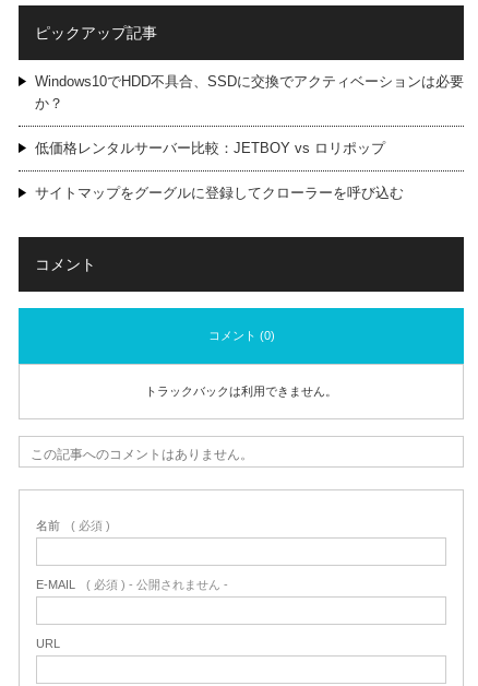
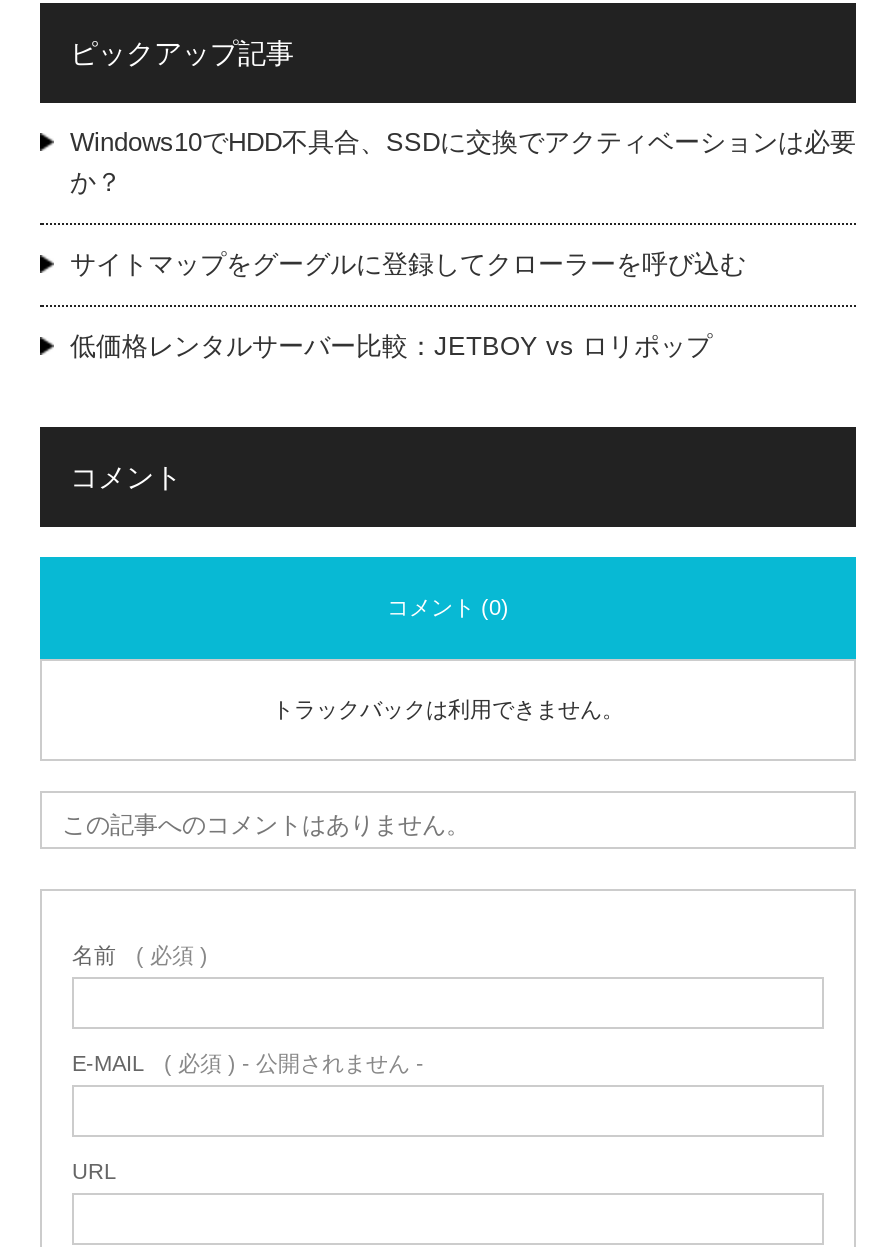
moved down: 低価格レンタルサーバー比較：JETBOY vs ロリポップ

moved up: サイトマップをグーグルに登録してクローラーを呼び込む
